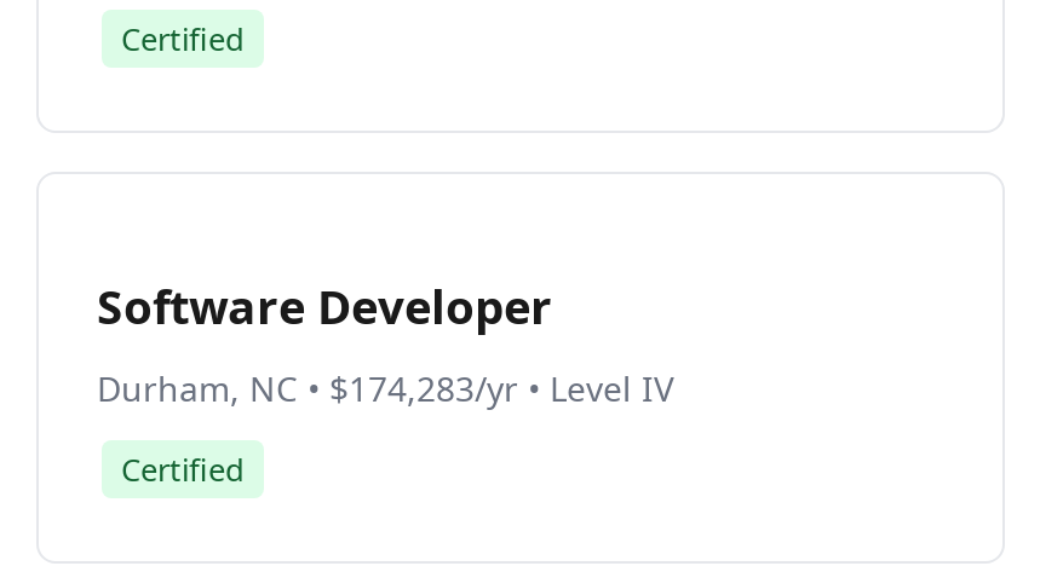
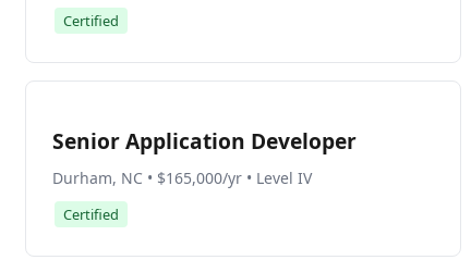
- Software Developer
- Durham, NC • $174,283/yr • Level IV
+ Senior Application Developer
+ Durham, NC • $165,000/yr • Level IV
